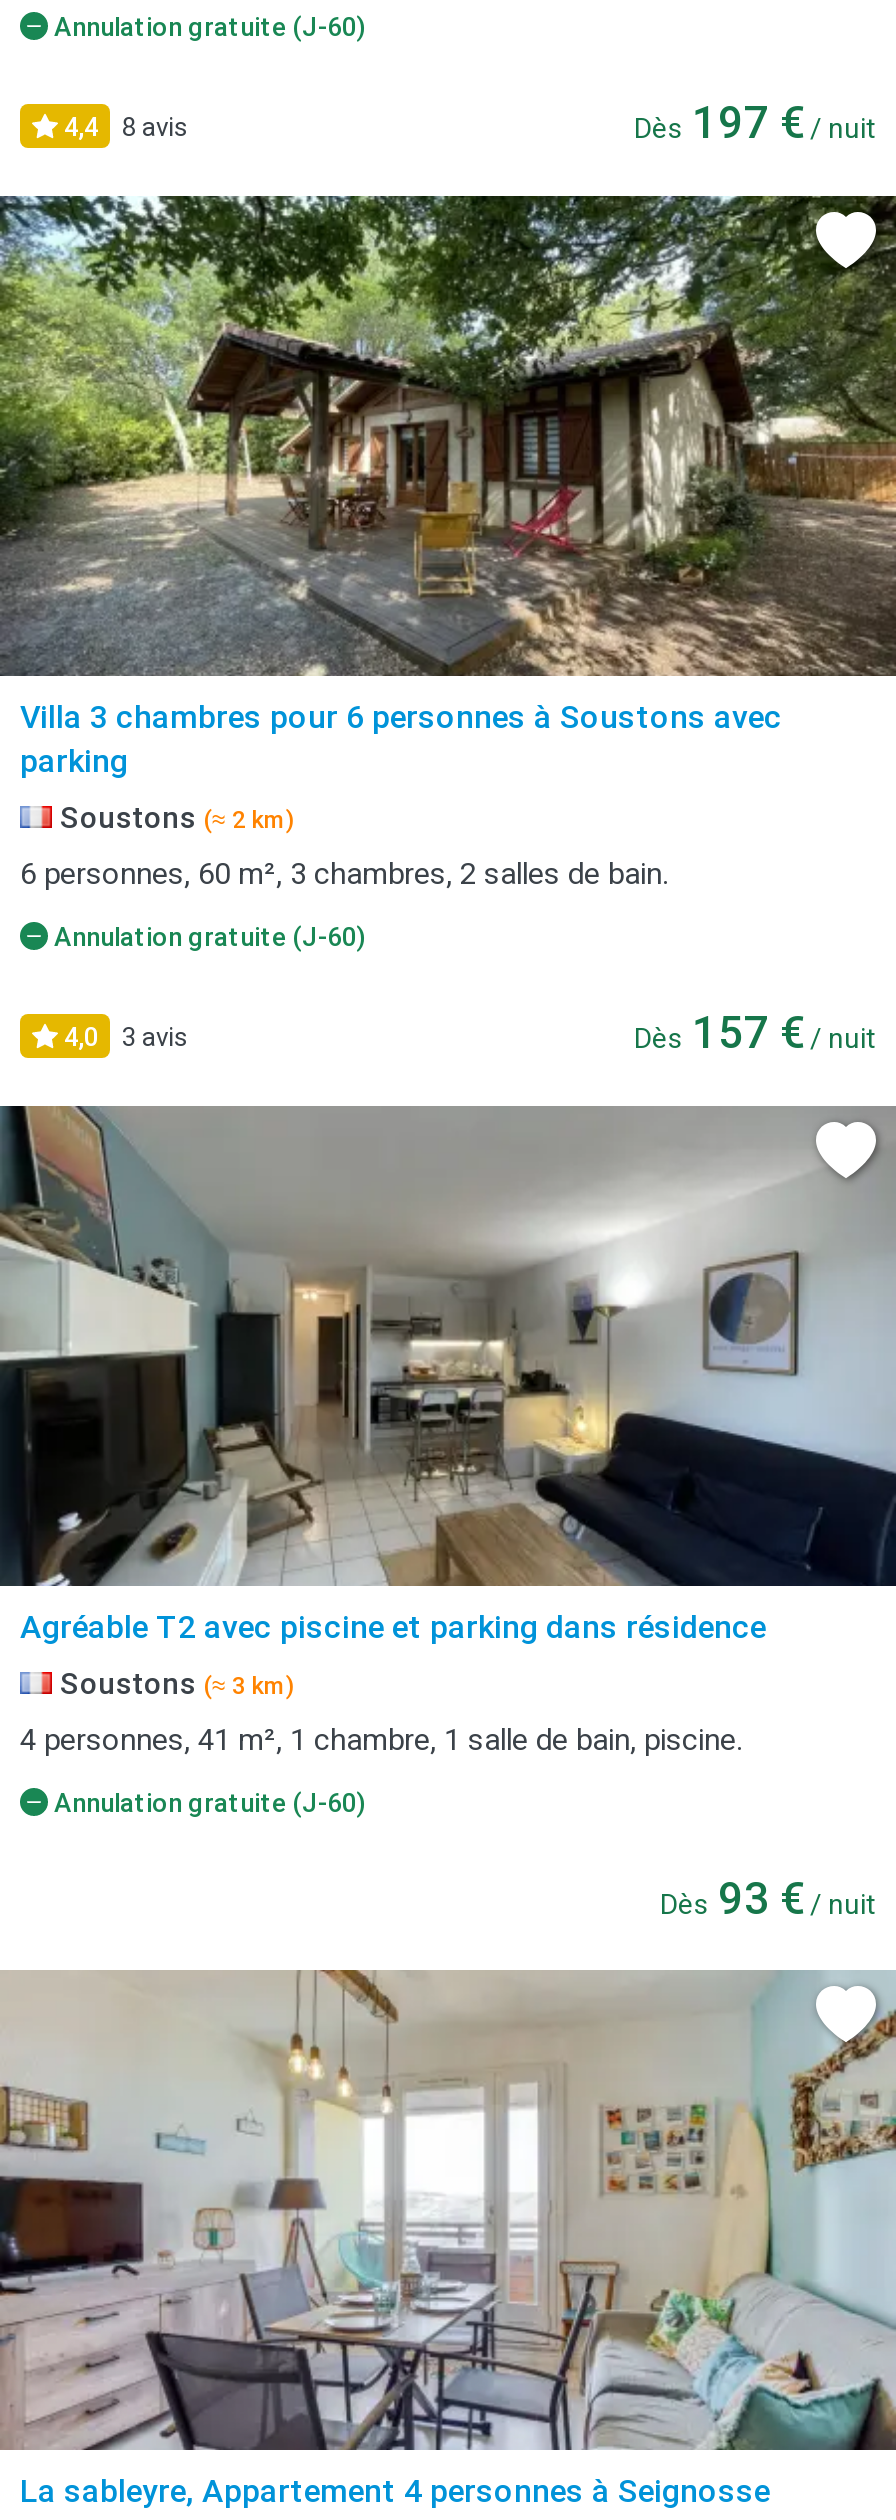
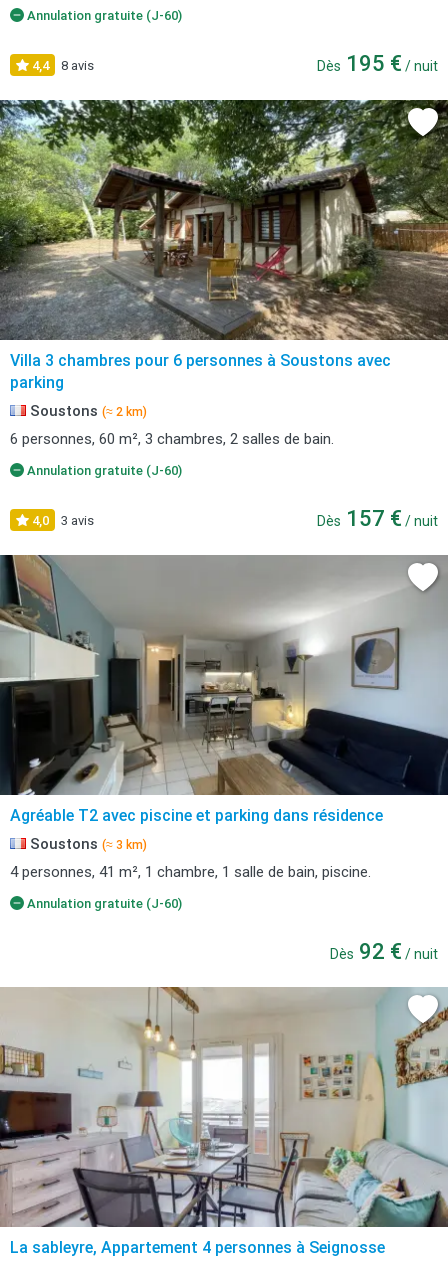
- Dès 197 €/ nuit
+ Dès 195 €/ nuit

- Dès 93 €/ nuit
+ Dès 92 €/ nuit
